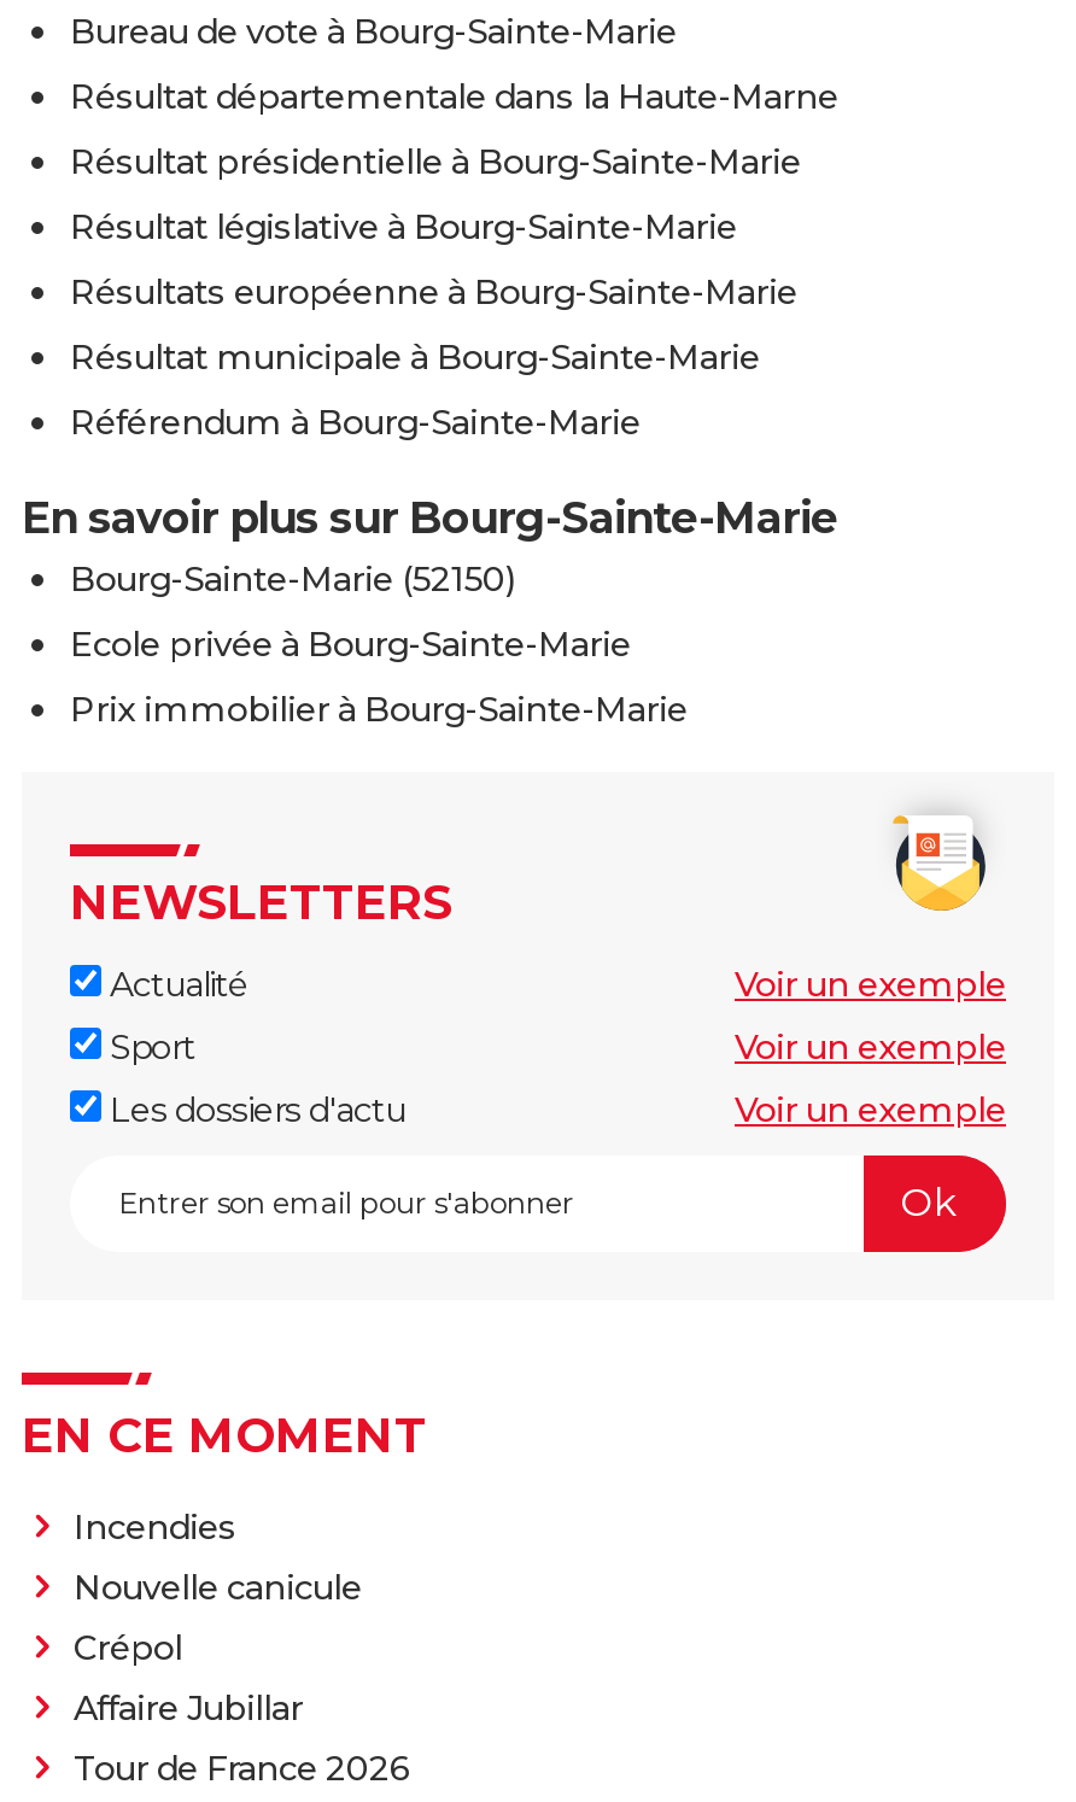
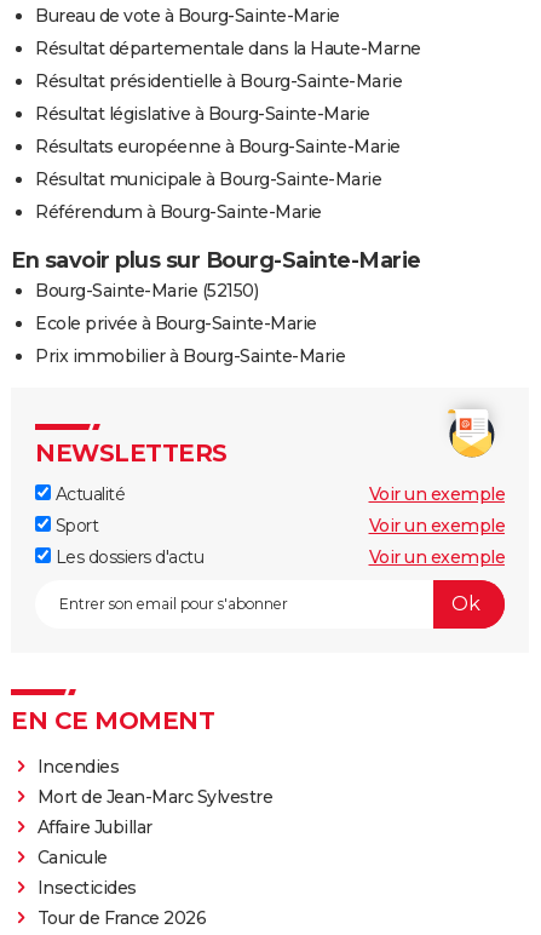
- Nouvelle canicule
- Crépol
+ Mort de Jean-Marc Sylvestre

moved up: Affaire Jubillar

+ Canicule
+ Insecticides
